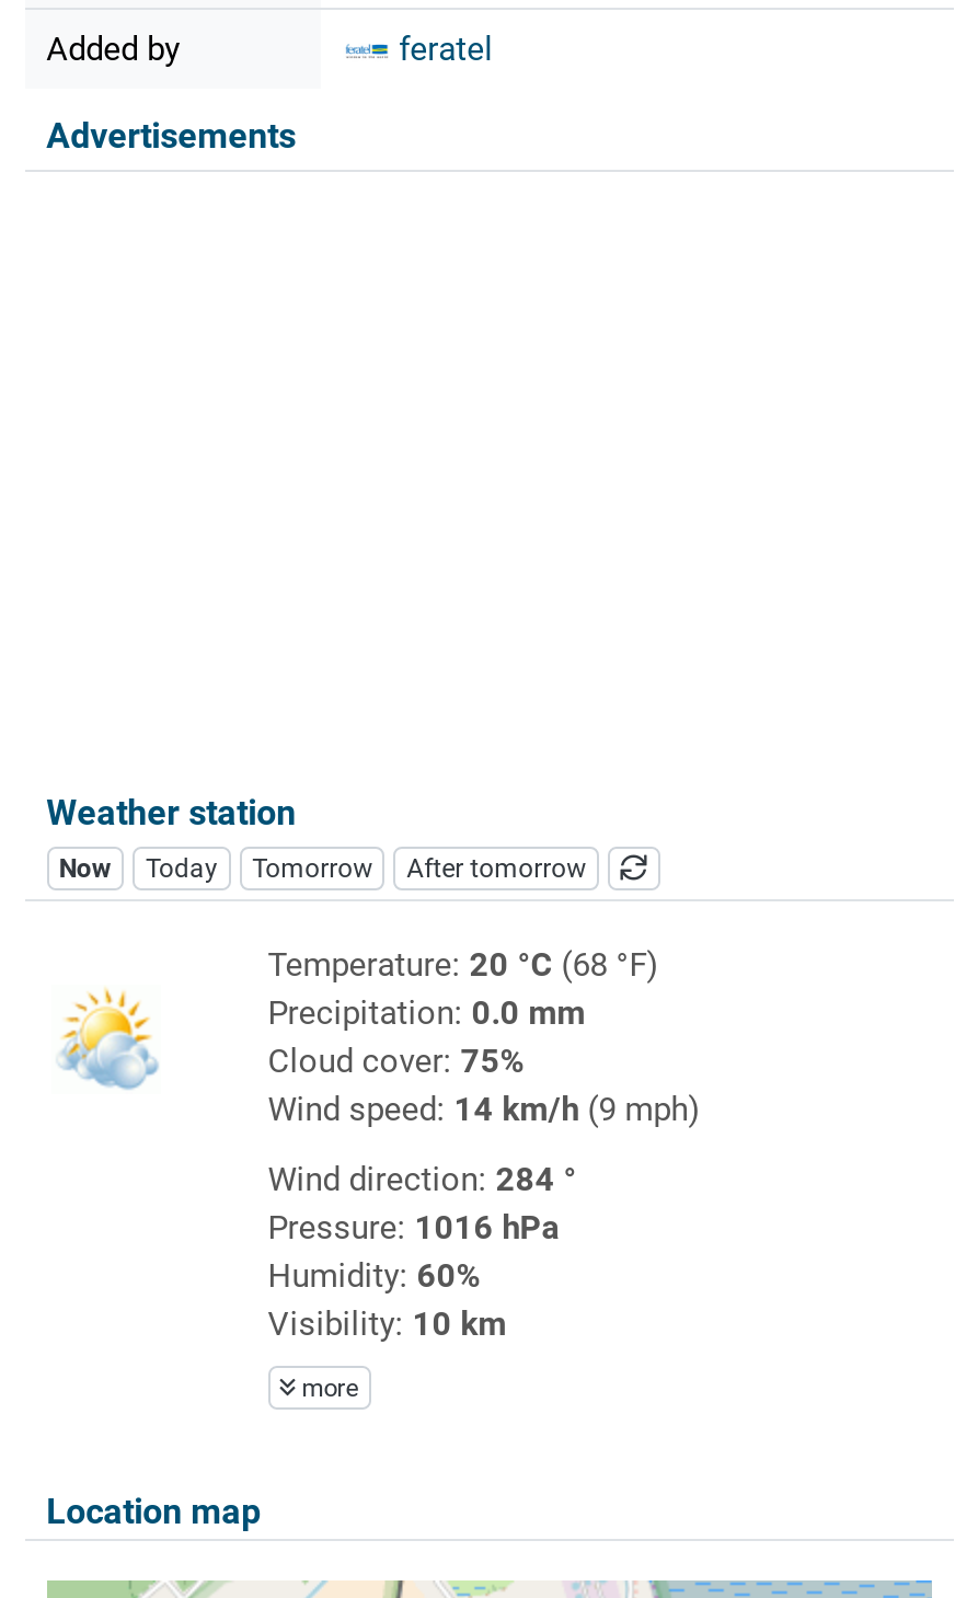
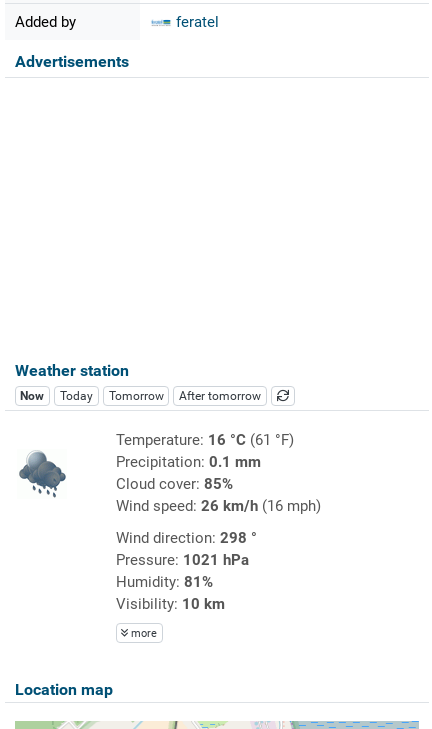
- Temperature: 20 °C (68 °F)
+ Temperature: 16 °C (61 °F)

- [image]
+ [image]

- Precipitation: 0.0 mm
+ Precipitation: 0.1 mm

- Cloud cover: 75%
+ Cloud cover: 85%

- Wind speed: 14 km/h (9 mph)
+ Wind speed: 26 km/h (16 mph)

- Wind direction: 284 °
+ Wind direction: 298 °

- Pressure: 1016 hPa
+ Pressure: 1021 hPa

- Humidity: 60%
+ Humidity: 81%
